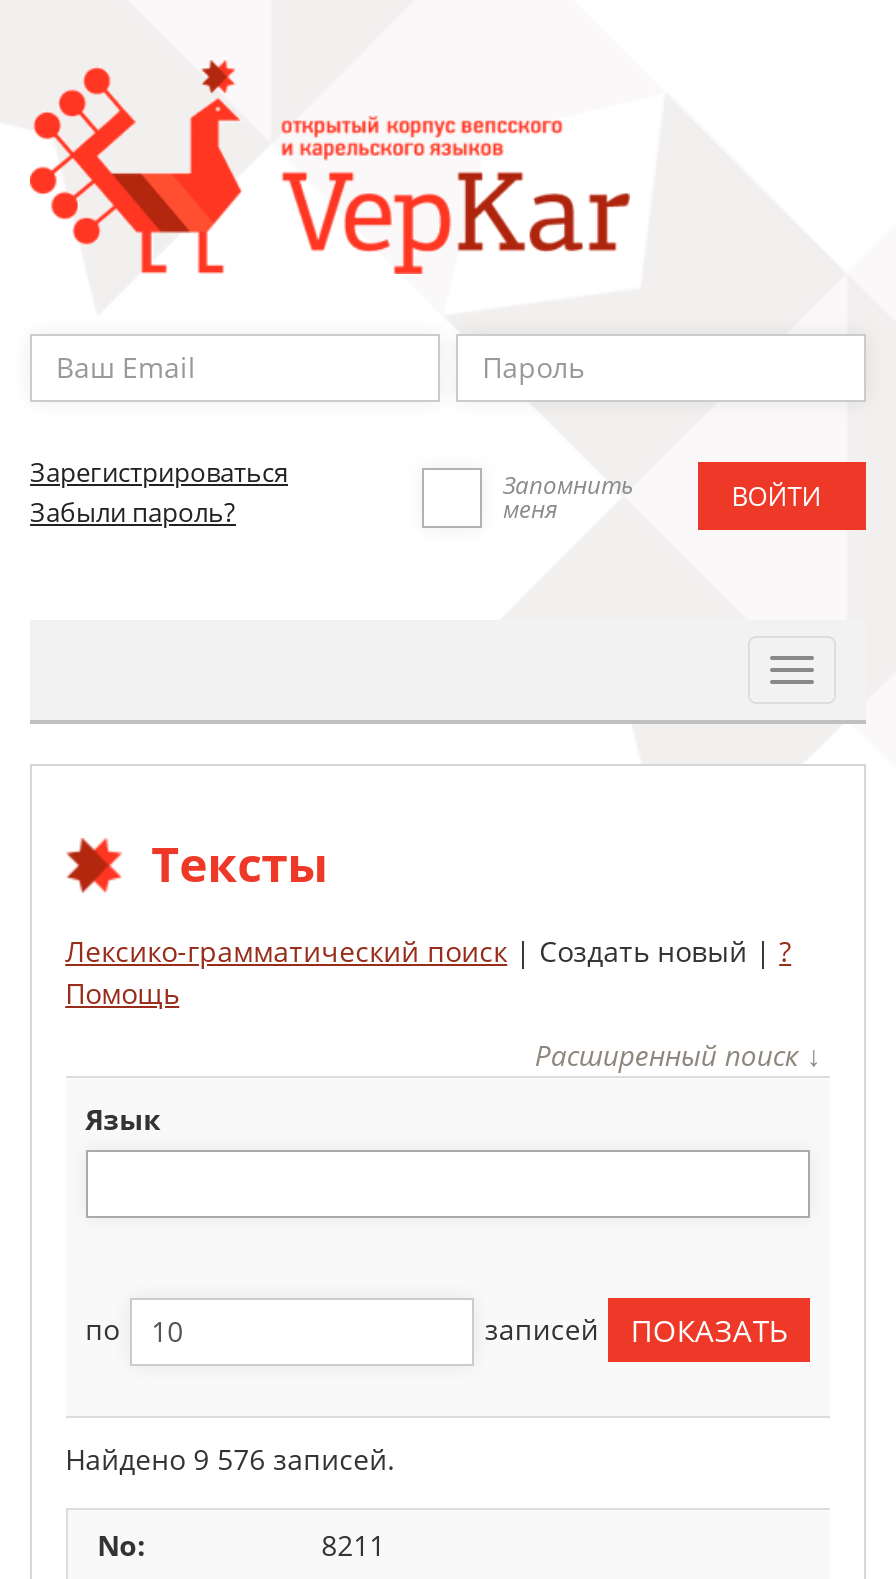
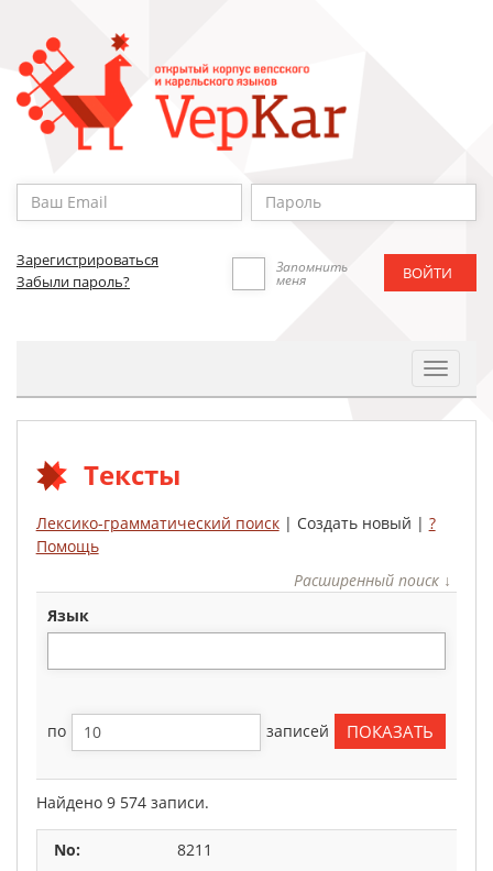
- Найдено 9 576 записей.
+ Найдено 9 574 записи.
